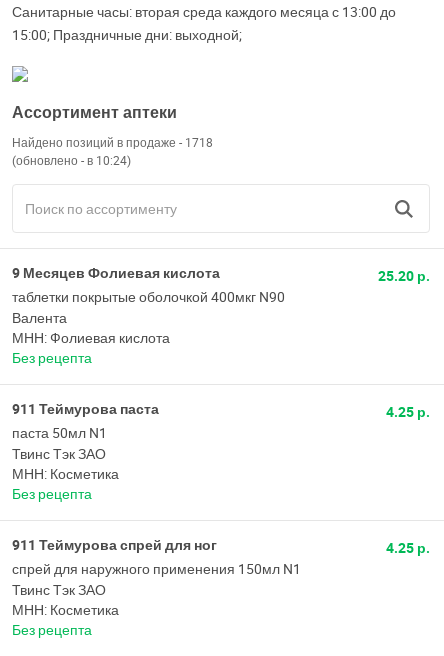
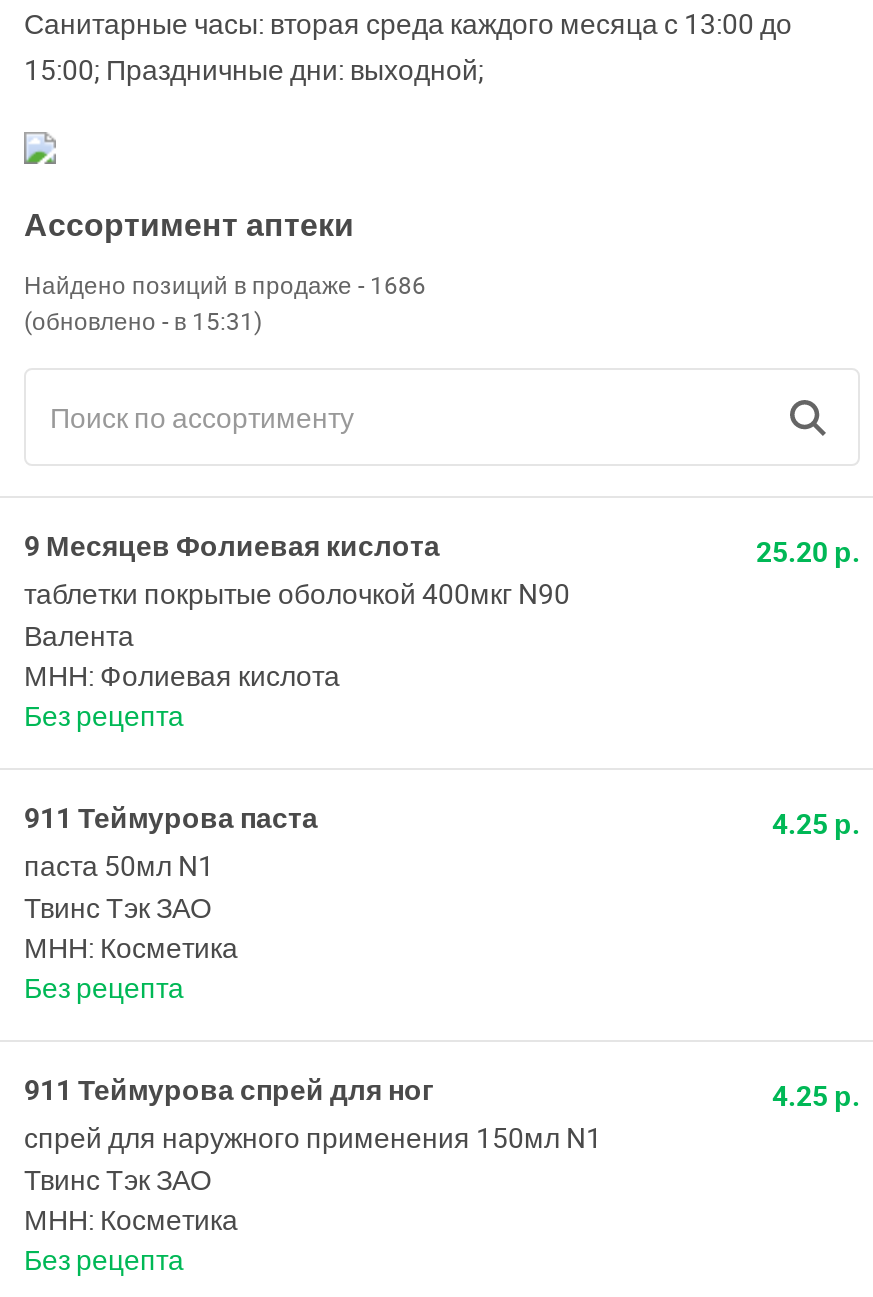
- Найдено позиций в продаже - 1718
+ Найдено позиций в продаже - 1686

- (обновлено - в 10:24)
+ (обновлено - в 15:31)
